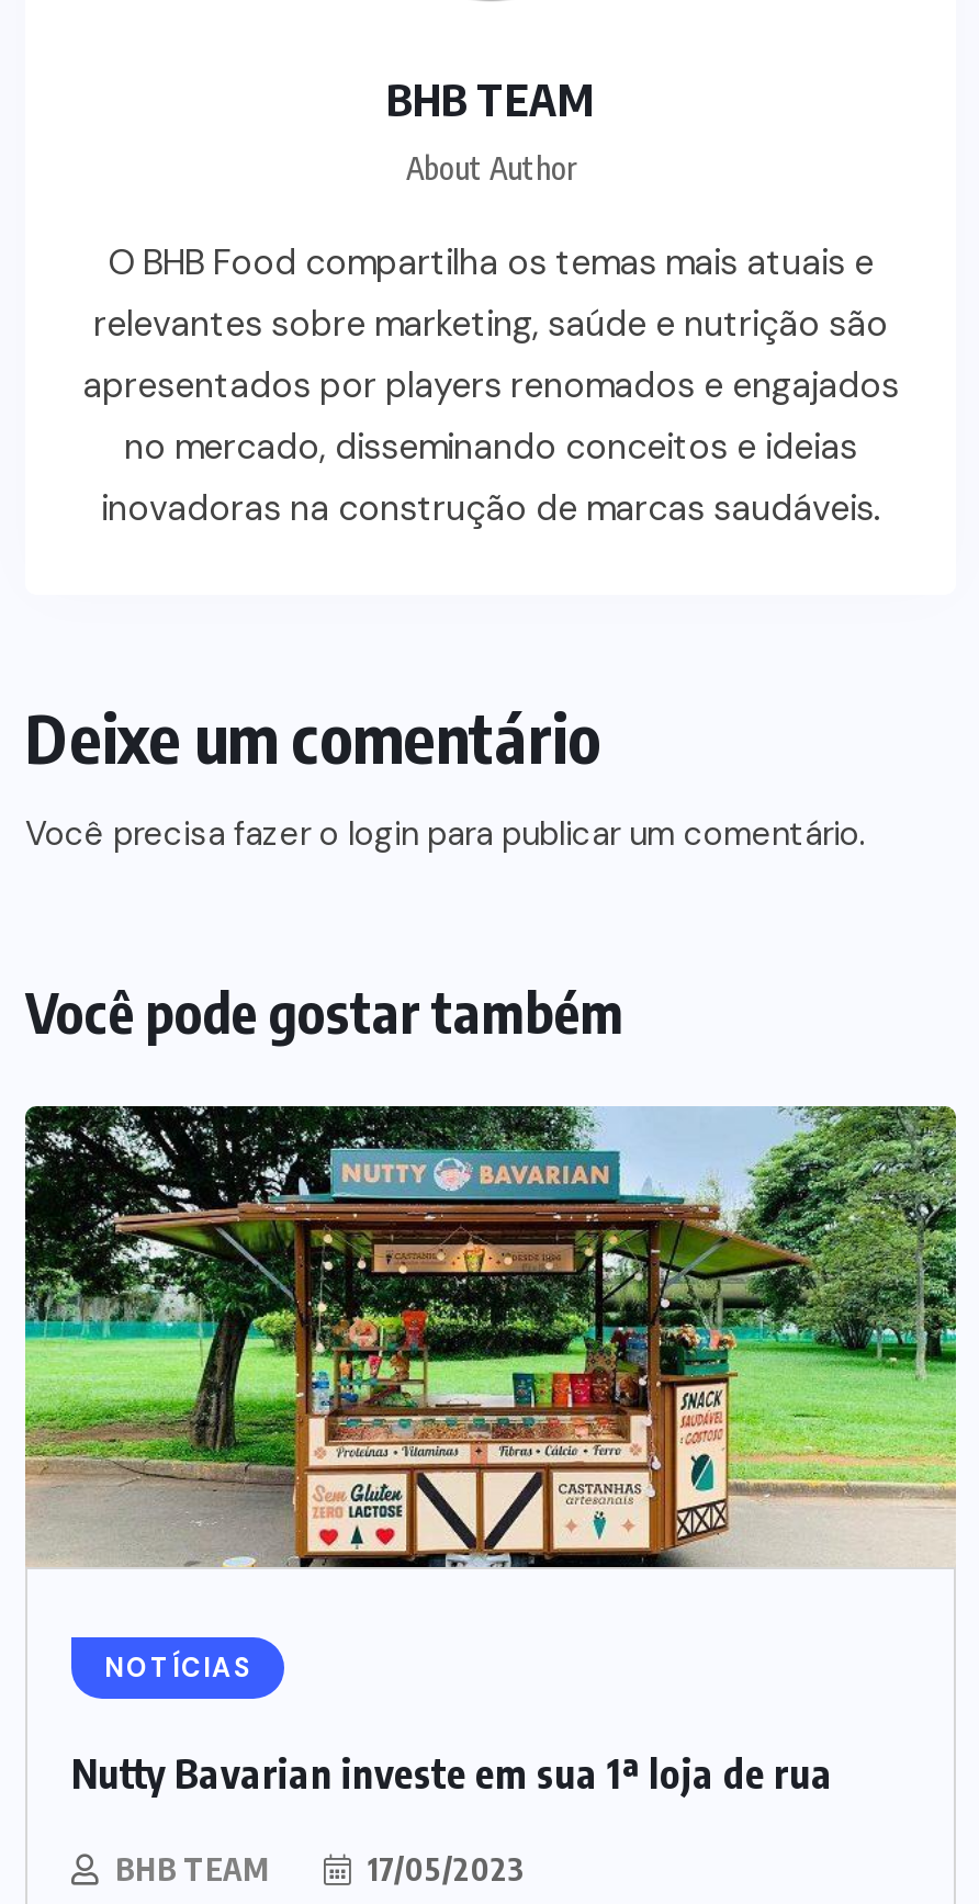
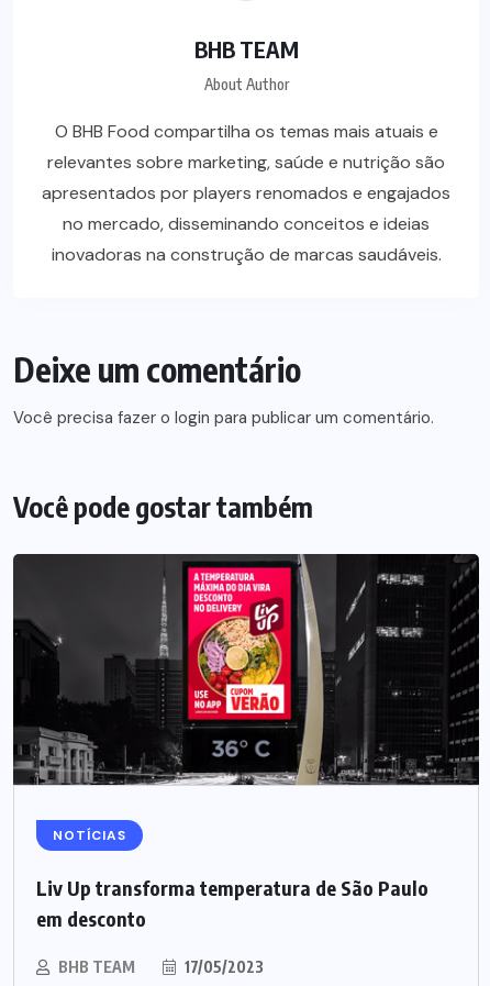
- [image]
+ [image]

- Nutty Bavarian investe em sua 1ª loja de rua
+ Liv Up transforma temperatura de São Paulo
+ em desconto
